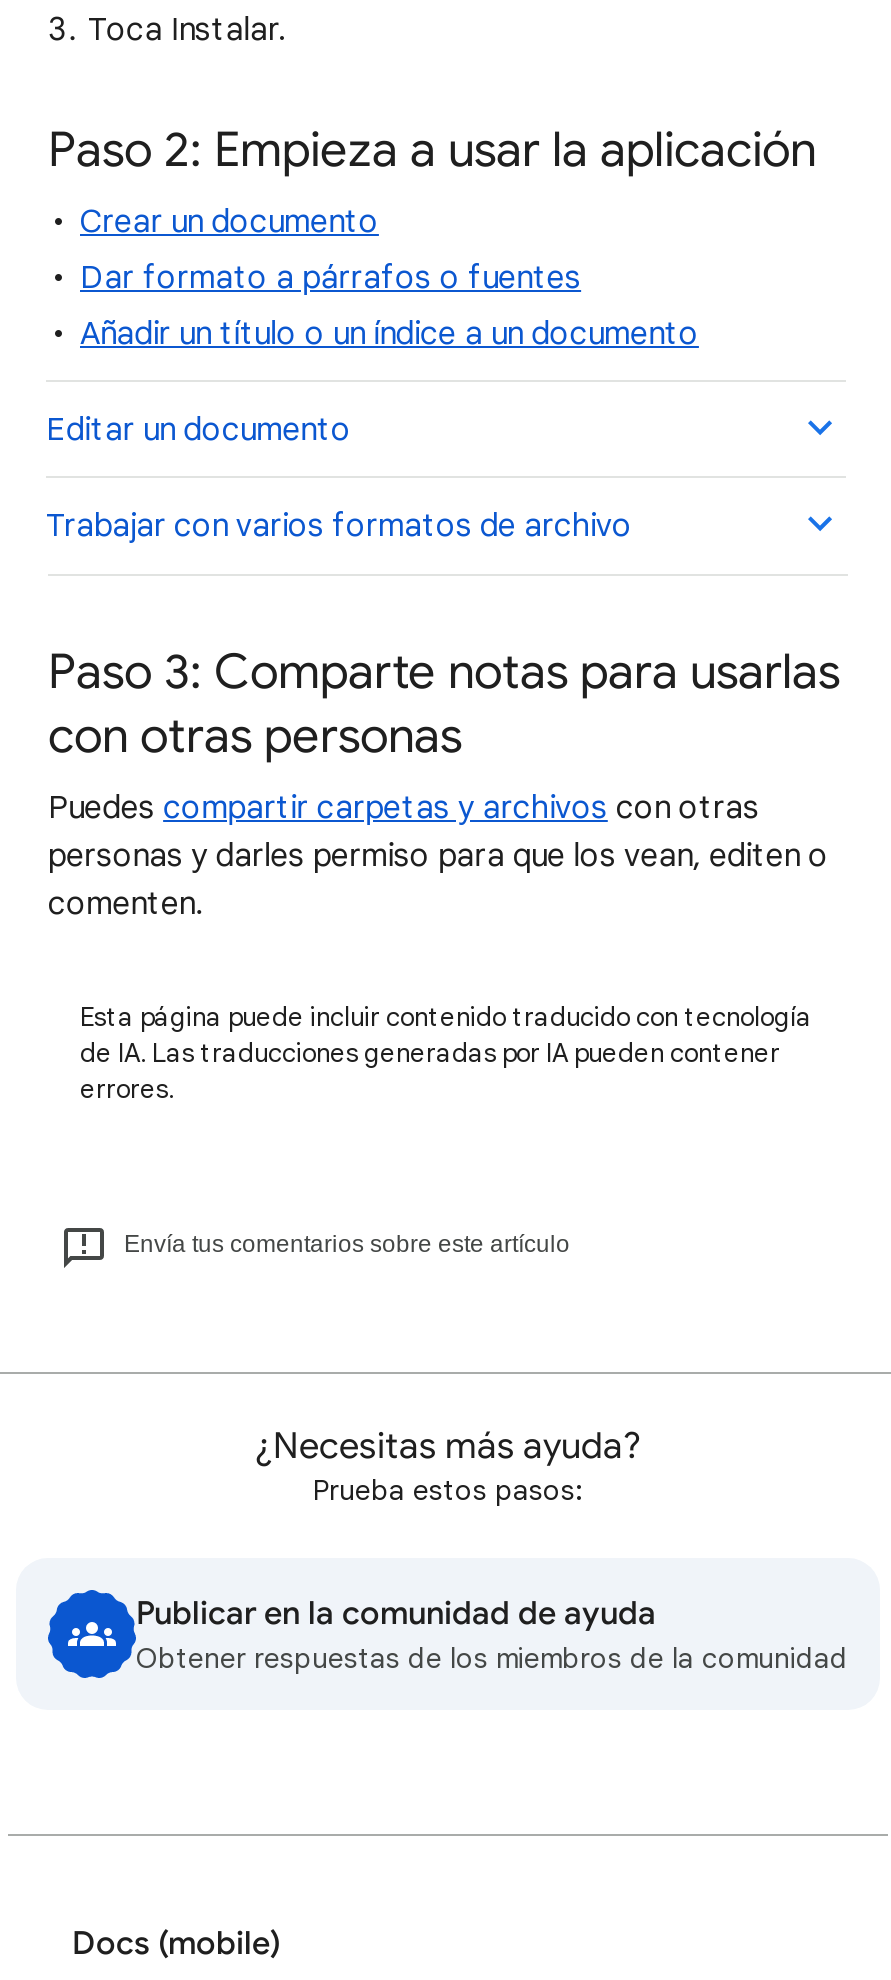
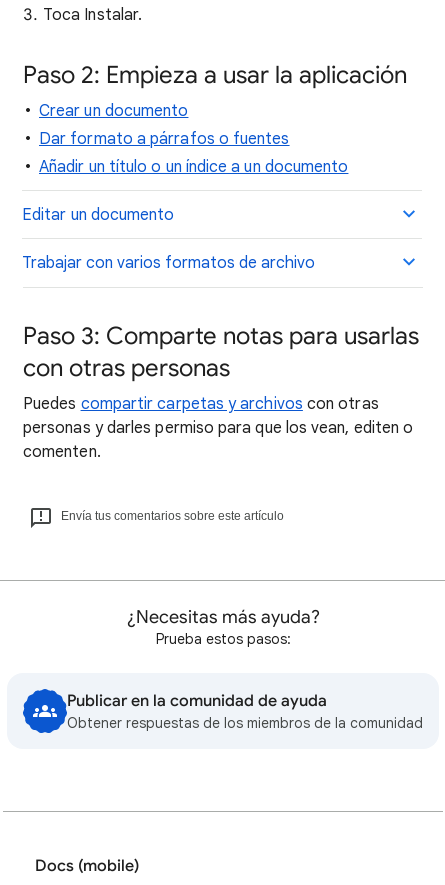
- Esta página puede incluir contenido traducido con tecnología
- de IA. Las traducciones generadas por IA pueden contener
- errores.
